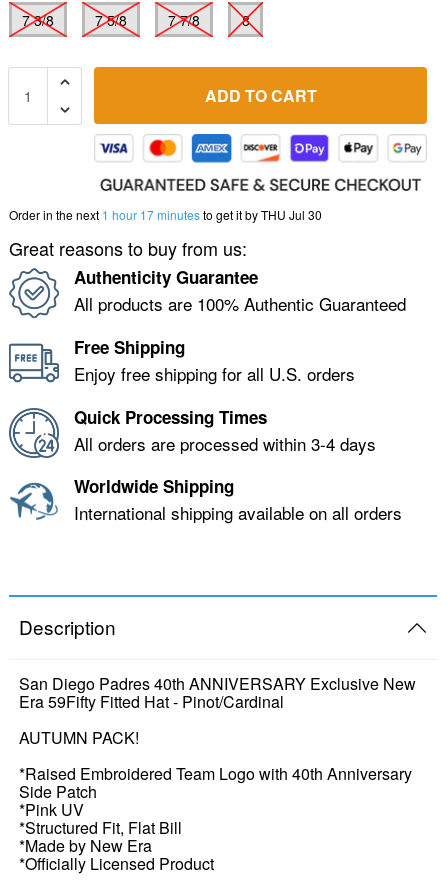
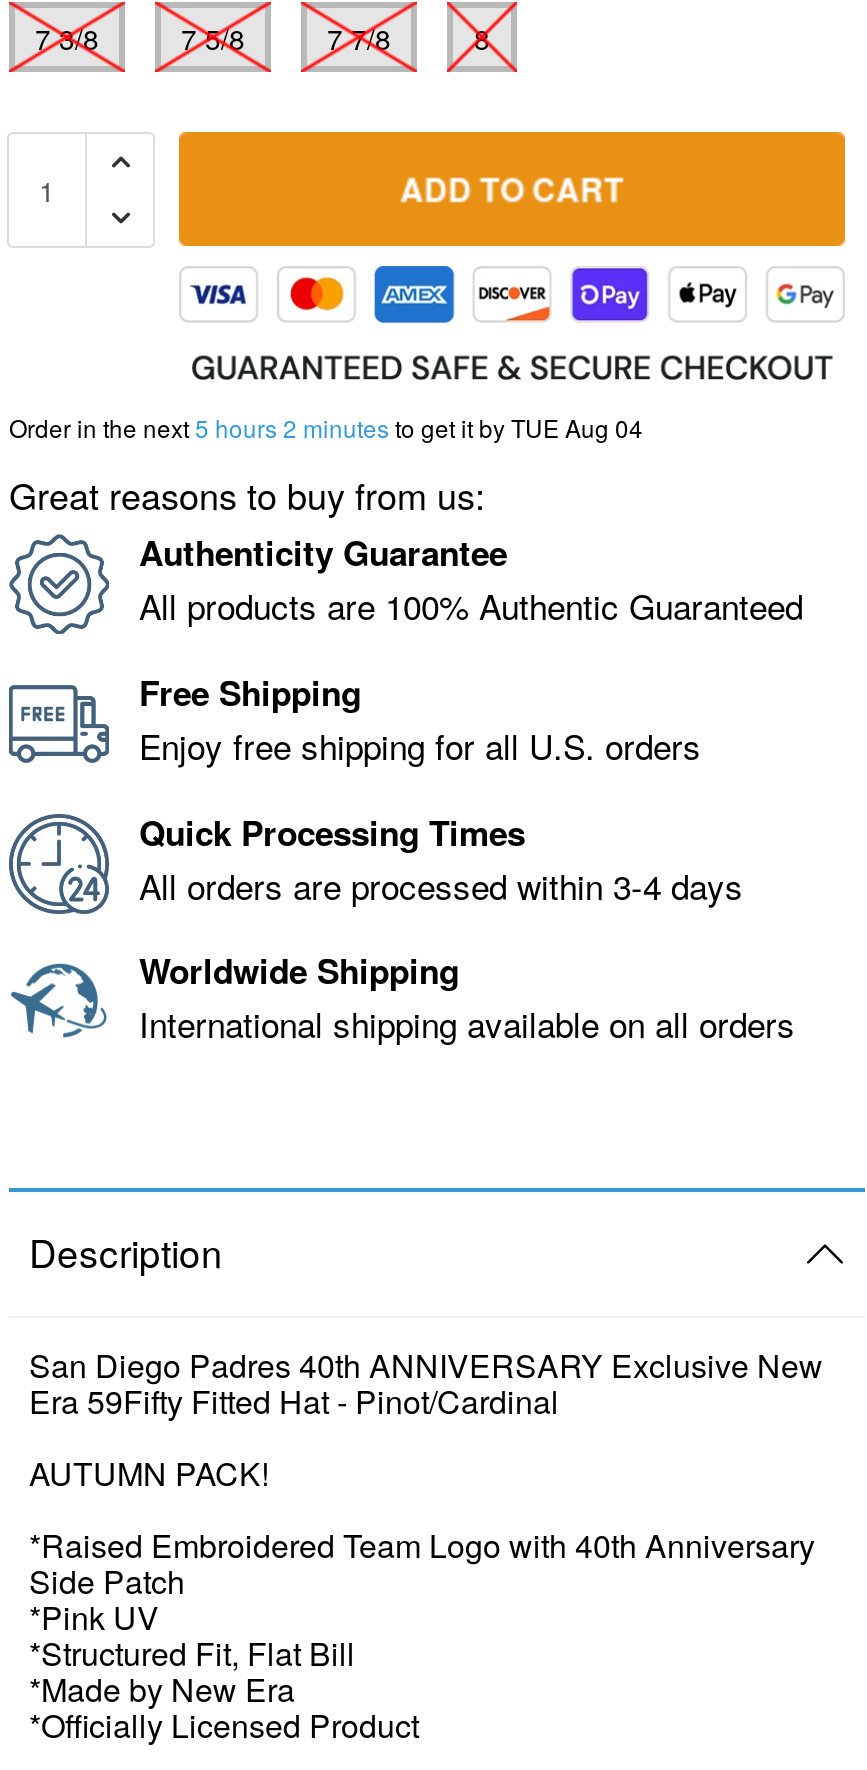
- Order in the next 1 hour 17 minutes to get it by THU Jul 30
+ Order in the next 5 hours 2 minutes to get it by TUE Aug 04
